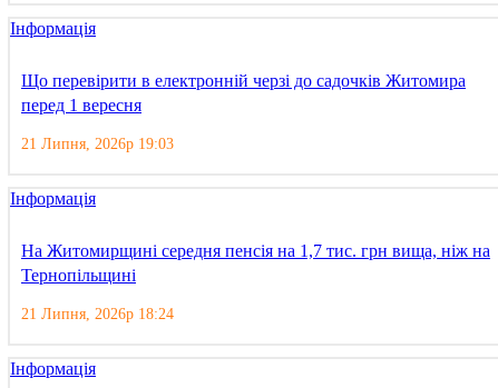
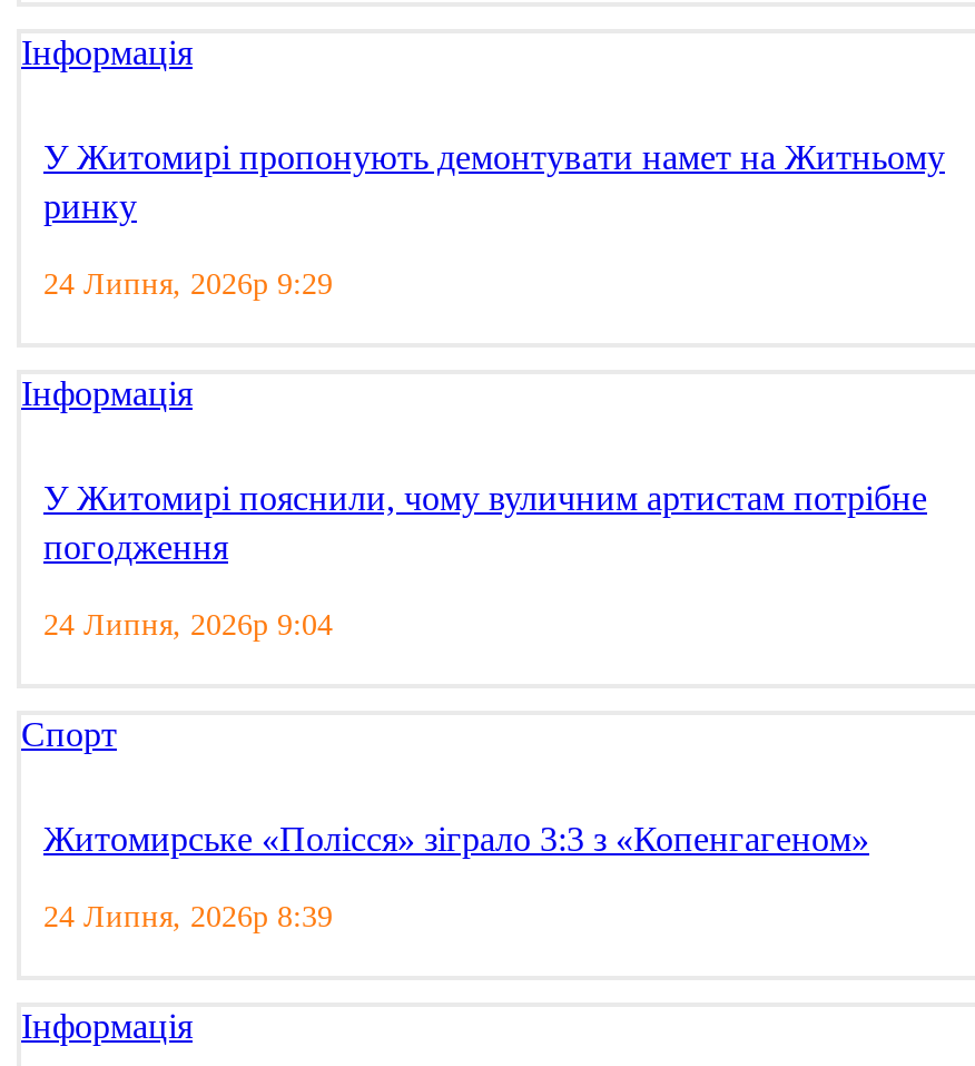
- Що перевірити в електронній черзі до садочків Житомира
- перед 1 вересня
+ У Житомирі пропонують демонтувати намет на Житньому
+ ринку

- 21 Липня, 2026р 19:03
+ 24 Липня, 2026р 9:29

- На Житомирщині середня пенсія на 1,7 тис. грн вища, ніж на
- Тернопільщині
- 21 Липня, 2026р 18:24
+ У Житомирі пояснили, чому вуличним артистам потрібне
+ погодження
+ 24 Липня, 2026р 9:04
+ Спорт
+ Житомирське «Полісся» зіграло 3:3 з «Копенгагеном»
+ 24 Липня, 2026р 8:39
